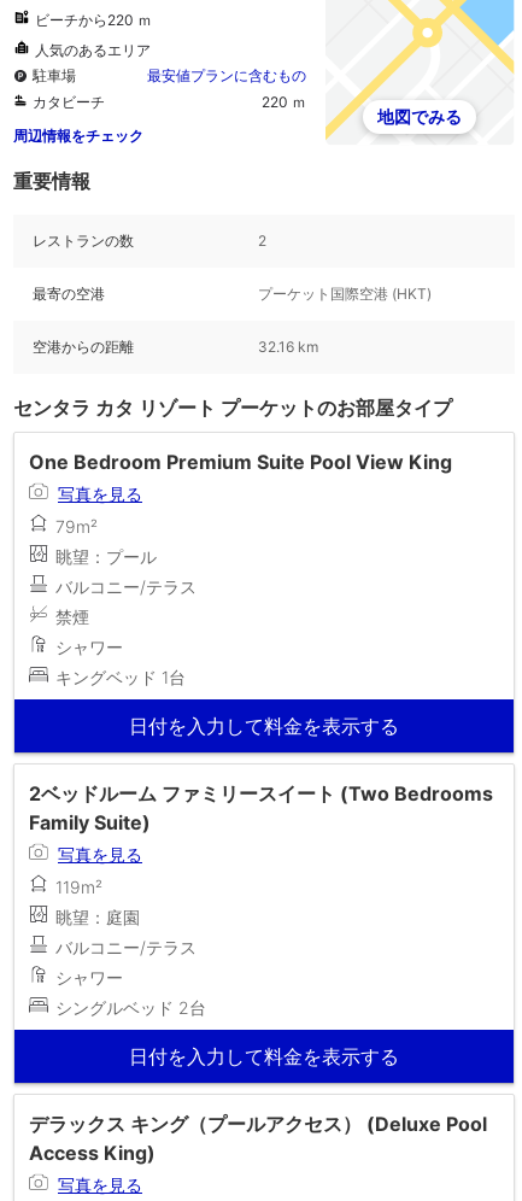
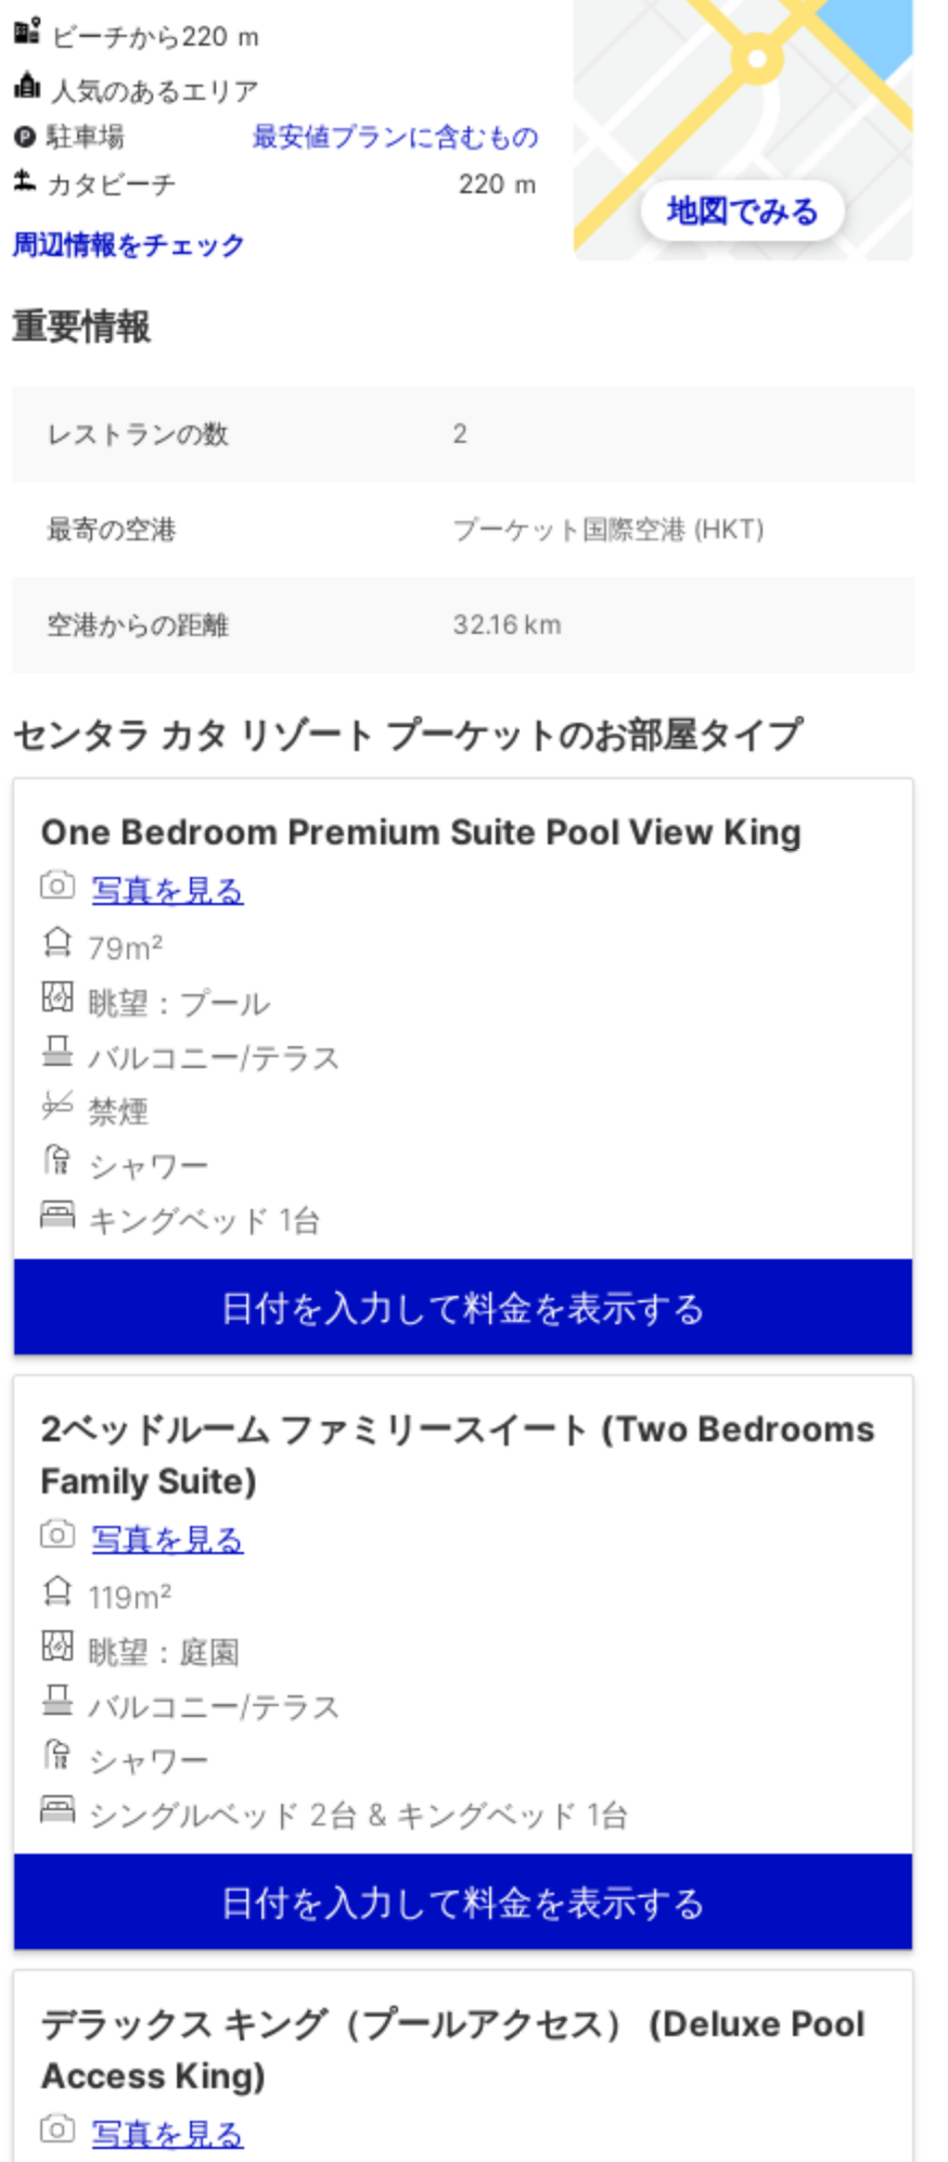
- シングルベッド 2台
+ シングルベッド 2台 & キングベッド 1台
